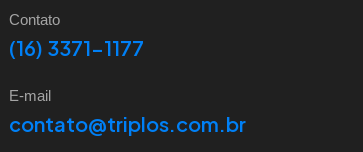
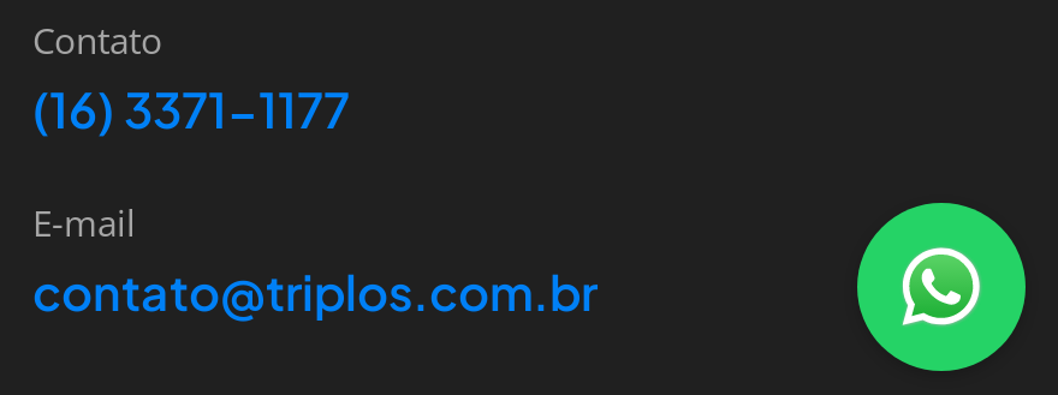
+ [image]
